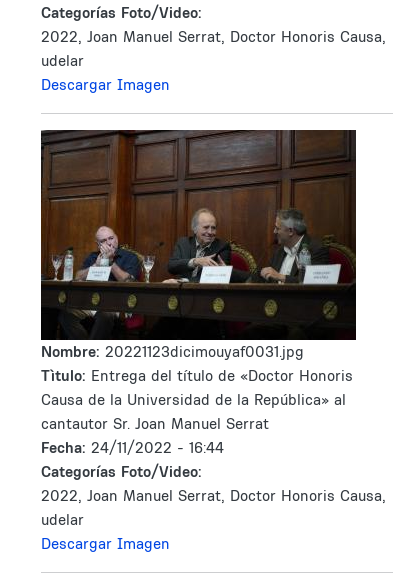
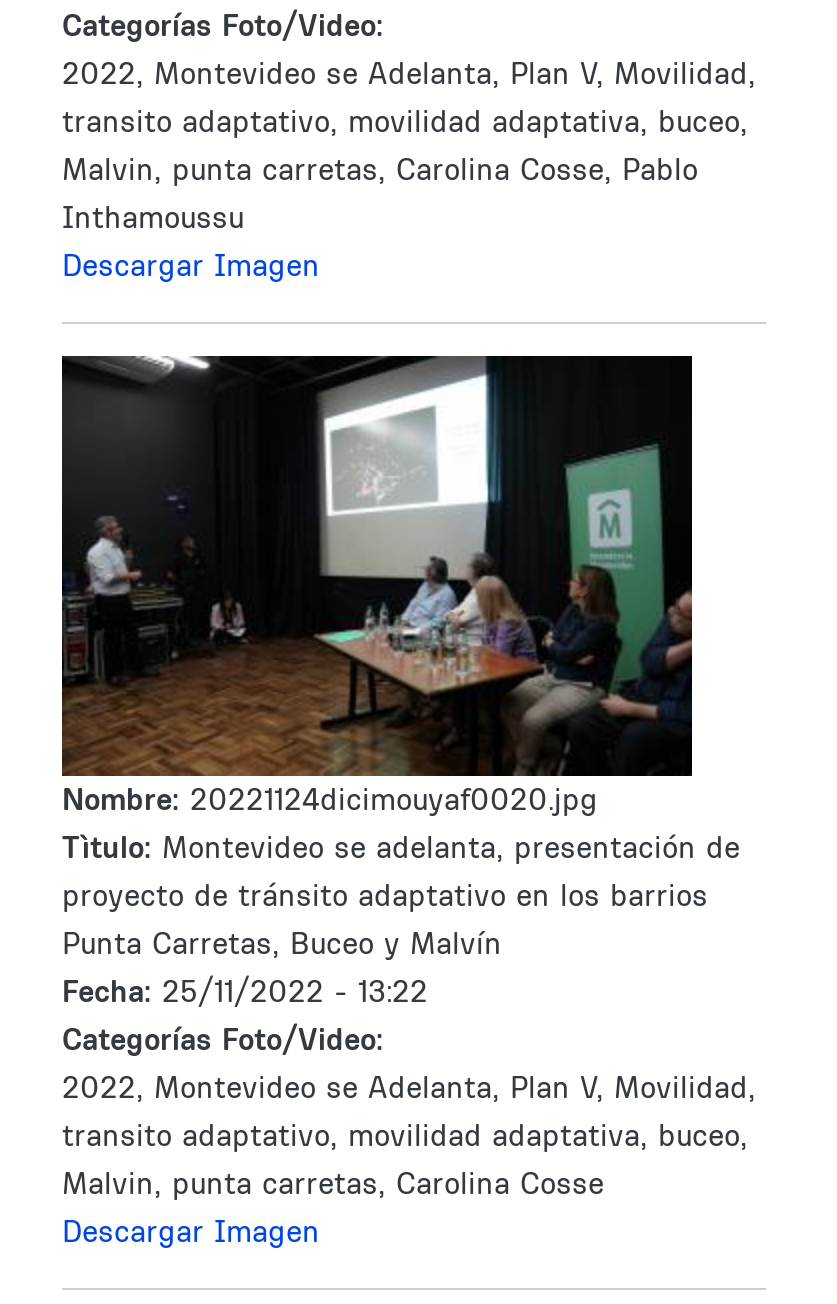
- 2022, Joan Manuel Serrat, Doctor Honoris Causa,
- udelar
+ 2022, Montevideo se Adelanta, Plan V, Movilidad,
+ transito adaptativo, movilidad adaptativa, buceo,
+ Malvin, punta carretas, Carolina Cosse, Pablo
+ Inthamoussu

- [image]
- Nombre: 20221123dicimouyaf0031.jpg
- Tìtulo: Entrega del título de «Doctor Honoris
- Causa de la Universidad de la República» al
- cantautor Sr. Joan Manuel Serrat
- Fecha: 24/11/2022 - 16:44
+ [image]
+ Nombre: 20221124dicimouyaf0020.jpg
+ Tìtulo: Montevideo se adelanta, presentación de
+ proyecto de tránsito adaptativo en los barrios
+ Punta Carretas, Buceo y Malvín
+ Fecha: 25/11/2022 - 13:22

- 2022, Joan Manuel Serrat, Doctor Honoris Causa,
- udelar
+ 2022, Montevideo se Adelanta, Plan V, Movilidad,
+ transito adaptativo, movilidad adaptativa, buceo,
+ Malvin, punta carretas, Carolina Cosse
